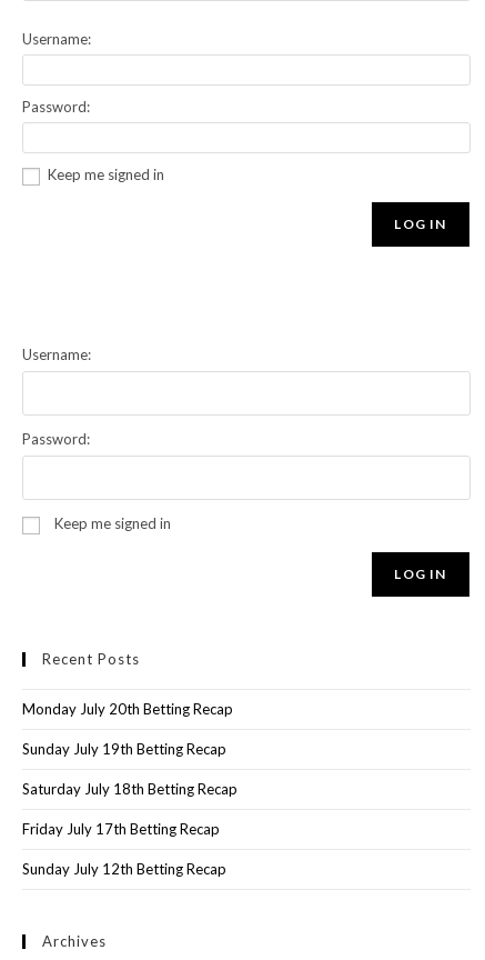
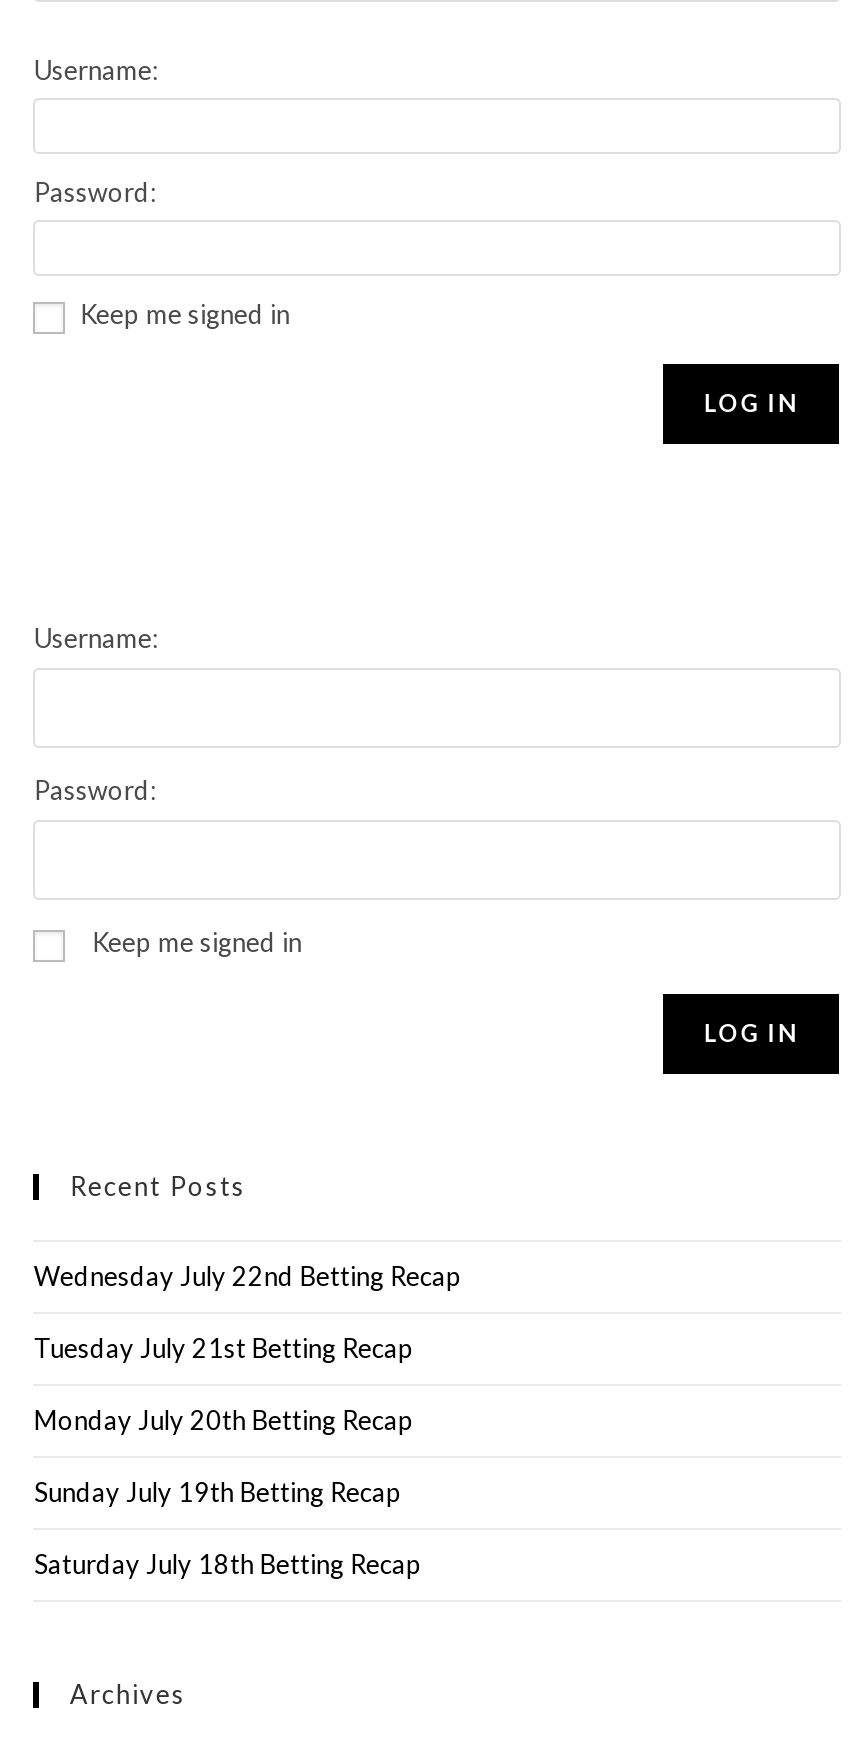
+ Wednesday July 22nd Betting Recap
+ Tuesday July 21st Betting Recap

moved down: Monday July 20th Betting Recap | Sunday July 19th Betting Recap | Saturday July 18th Betting Recap

- Friday July 17th Betting Recap
- Sunday July 12th Betting Recap
